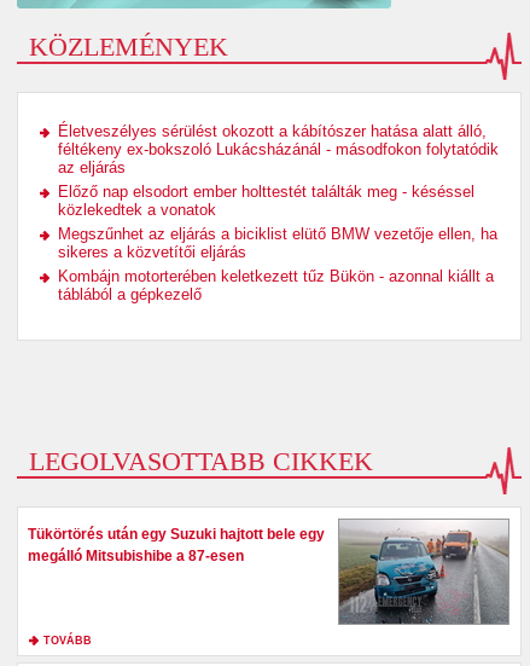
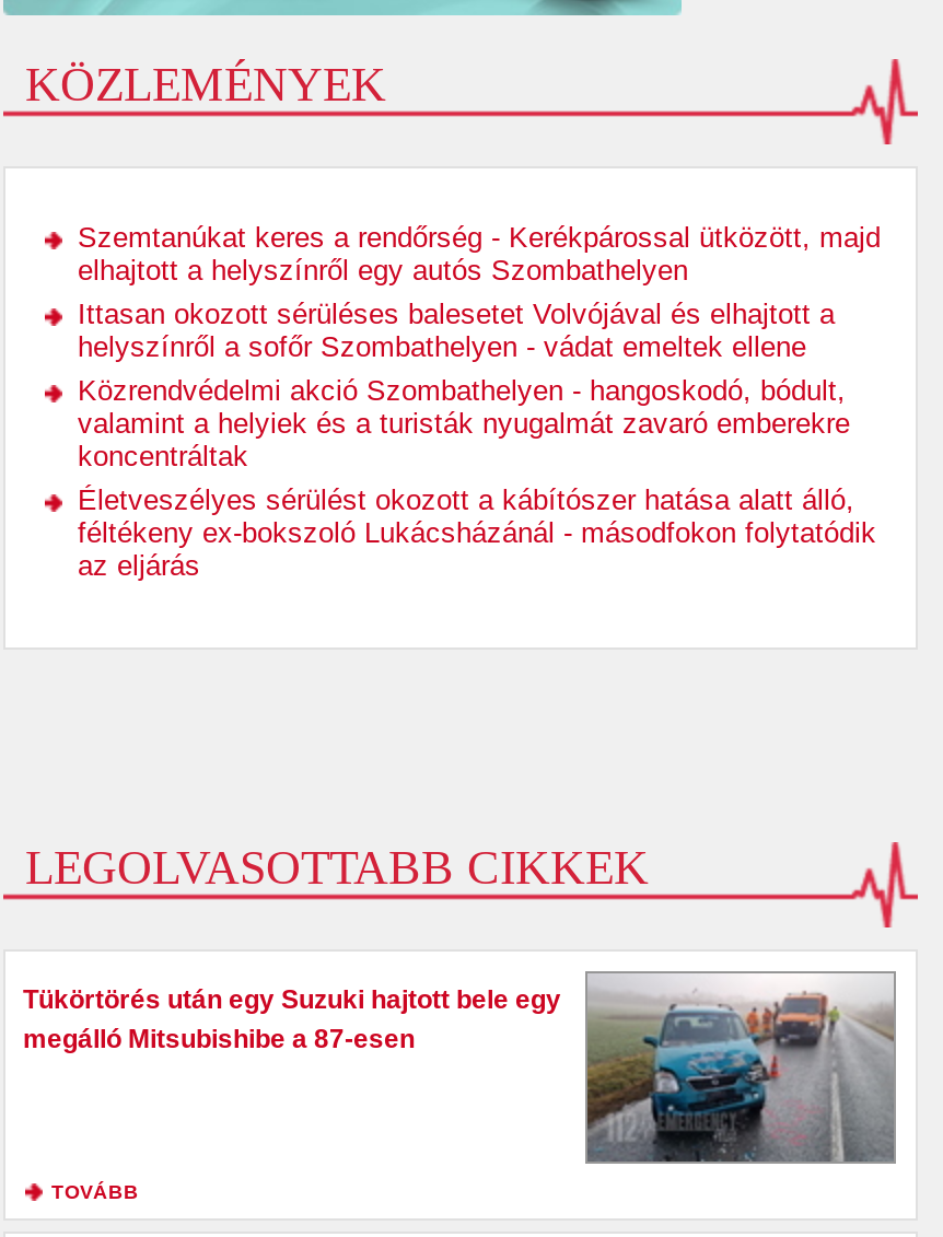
+ Szemtanúkat keres a rendőrség - Kerékpárossal ütközött, majd
+ elhajtott a helyszínről egy autós Szombathelyen
+ Ittasan okozott sérüléses balesetet Volvójával és elhajtott a
+ helyszínről a sofőr Szombathelyen - vádat emeltek ellene
+ Közrendvédelmi akció Szombathelyen - hangoskodó, bódult,
+ valamint a helyiek és a turisták nyugalmát zavaró emberekre
+ koncentráltak

moved down: Életveszélyes sérülést okozott a kábítószer hatása alatt álló, | féltékeny ex-bokszoló Lukácsházánál - másodfokon folytatódik | az eljárás

- Előző nap elsodort ember holttestét találták meg - késéssel
- közlekedtek a vonatok
- Megszűnhet az eljárás a biciklist elütő BMW vezetője ellen, ha
- sikeres a közvetítői eljárás
- Kombájn motorterében keletkezett tűz Bükön - azonnal kiállt a
- táblából a gépkezelő
